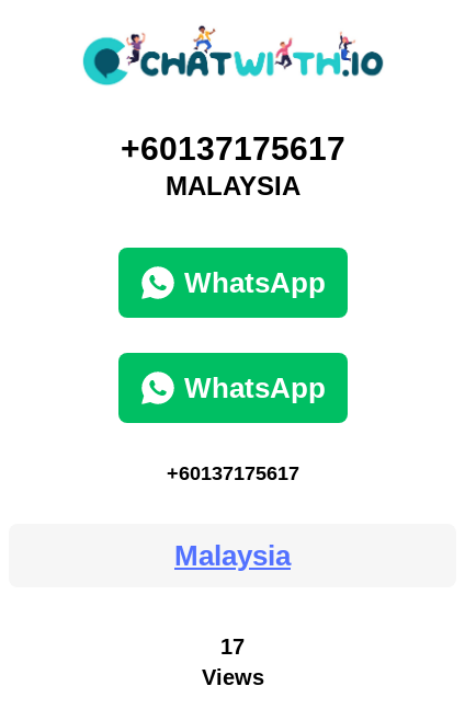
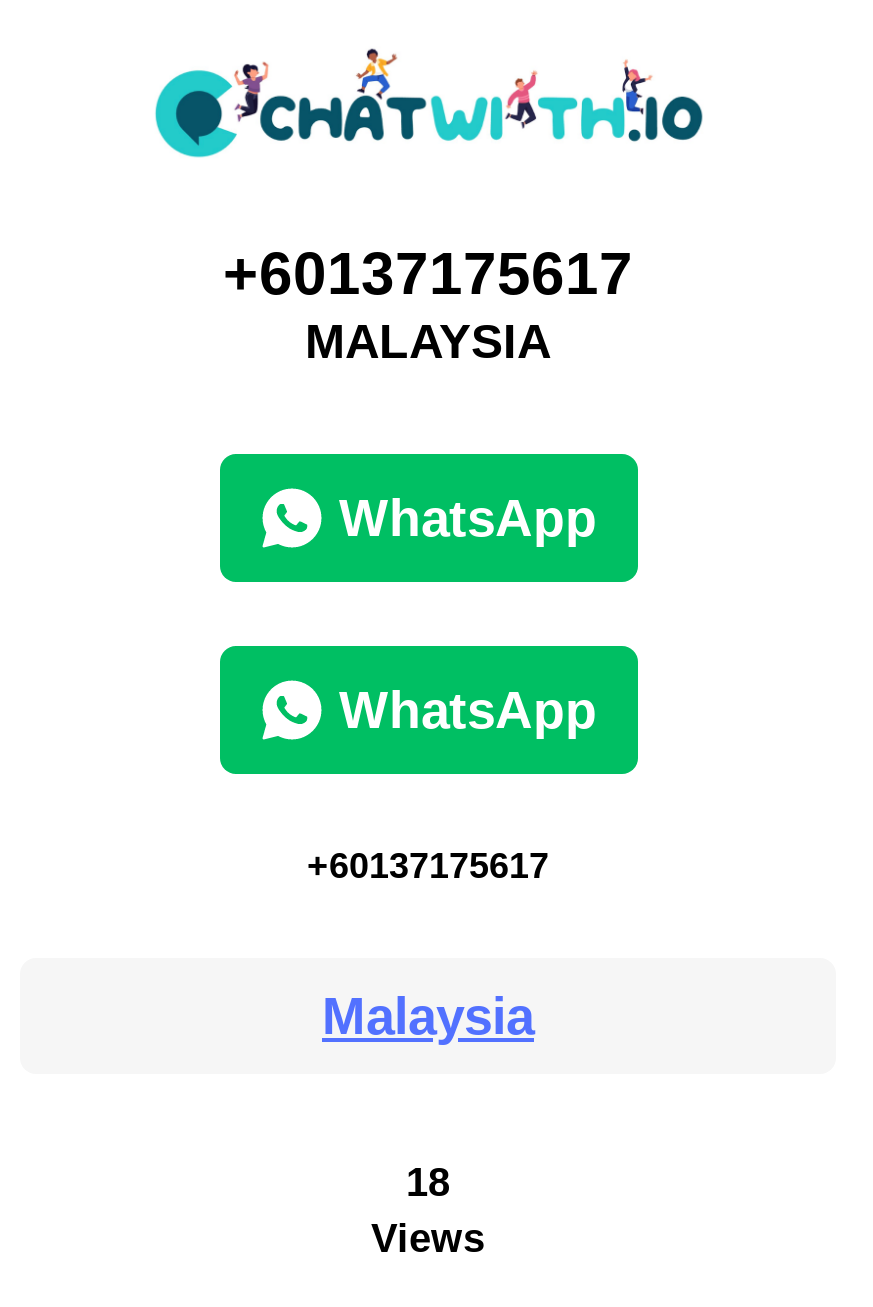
- 17
+ 18
